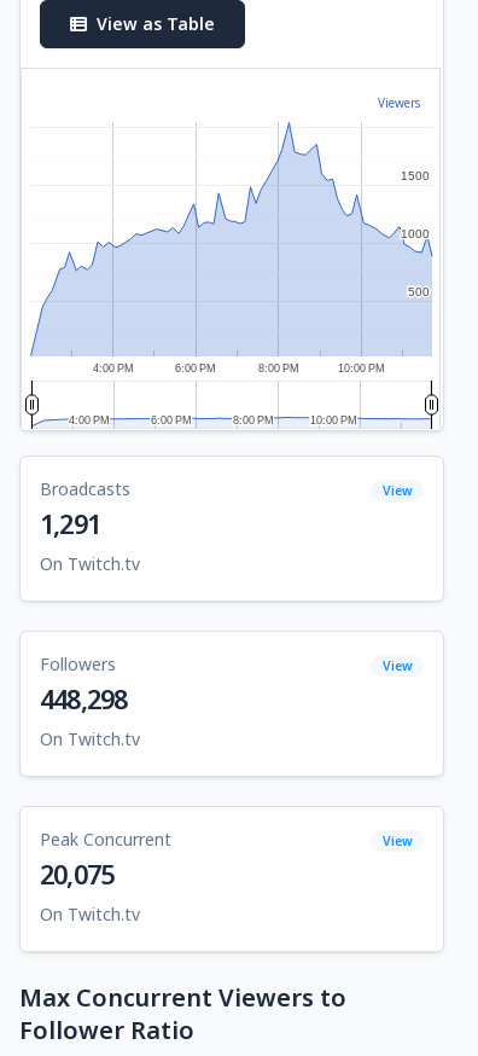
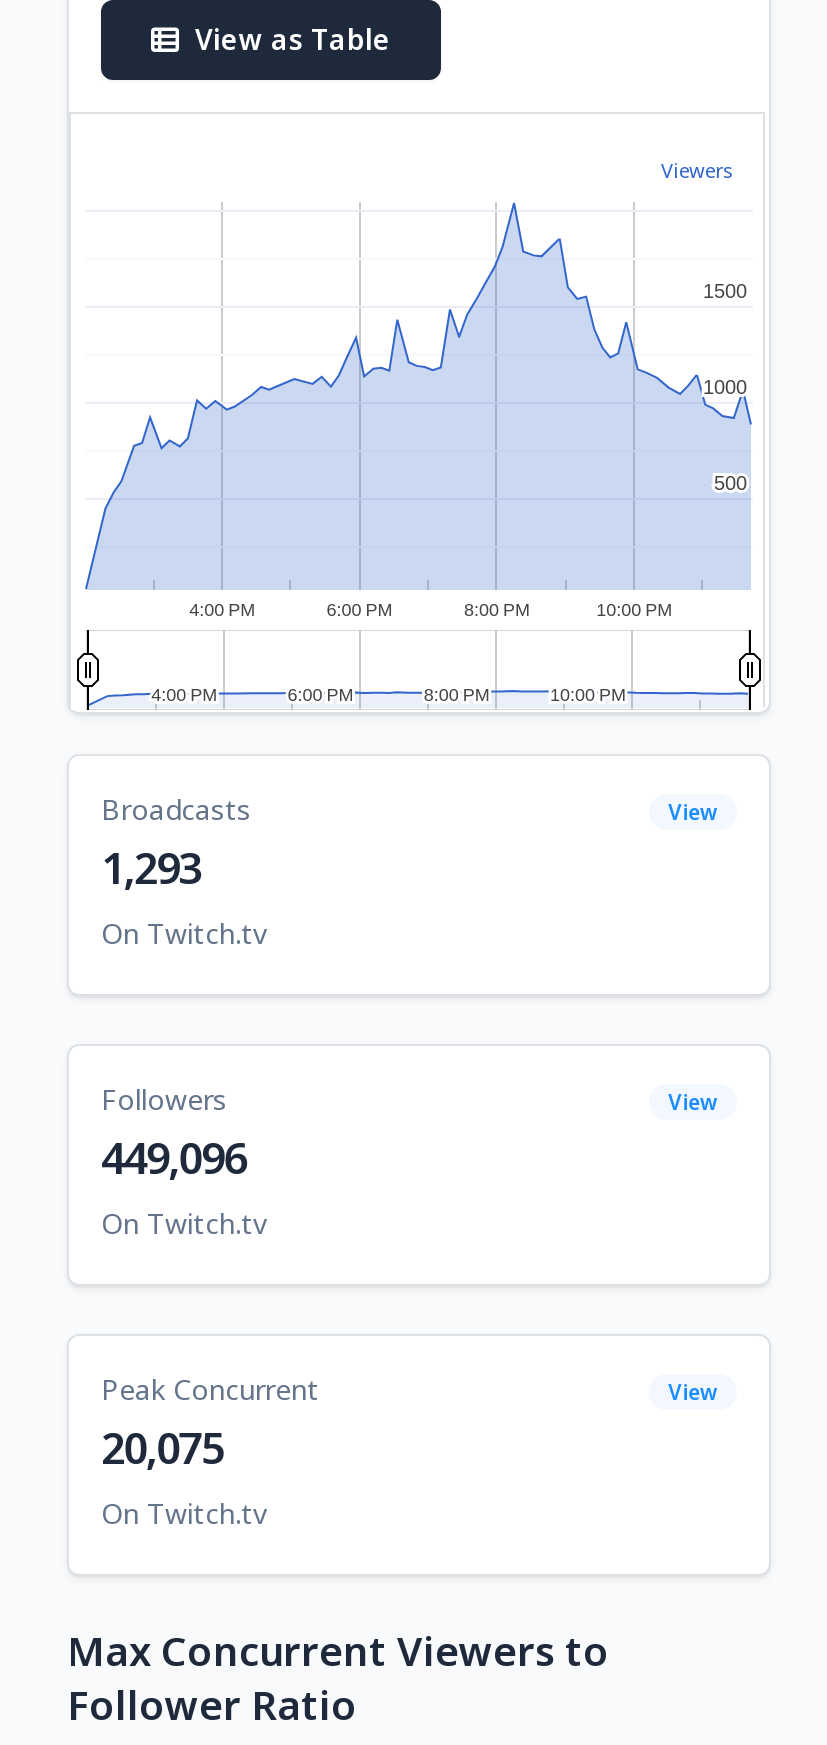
- 1,291
+ 1,293

- 448,298
+ 449,096
